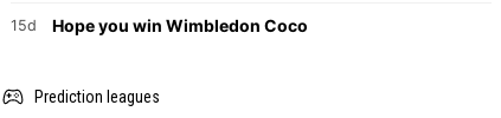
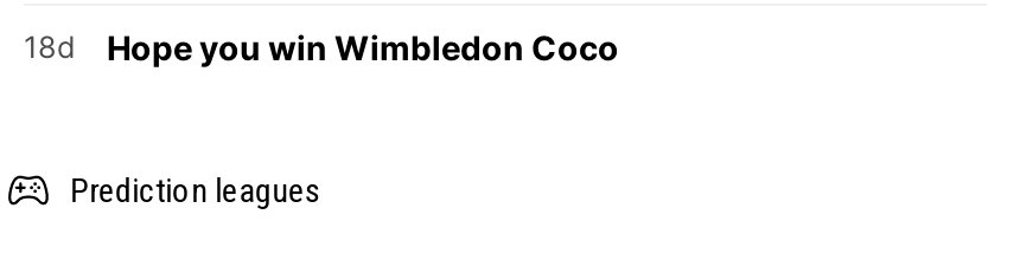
- 15d Hope you win Wimbledon Coco
+ 18d Hope you win Wimbledon Coco
